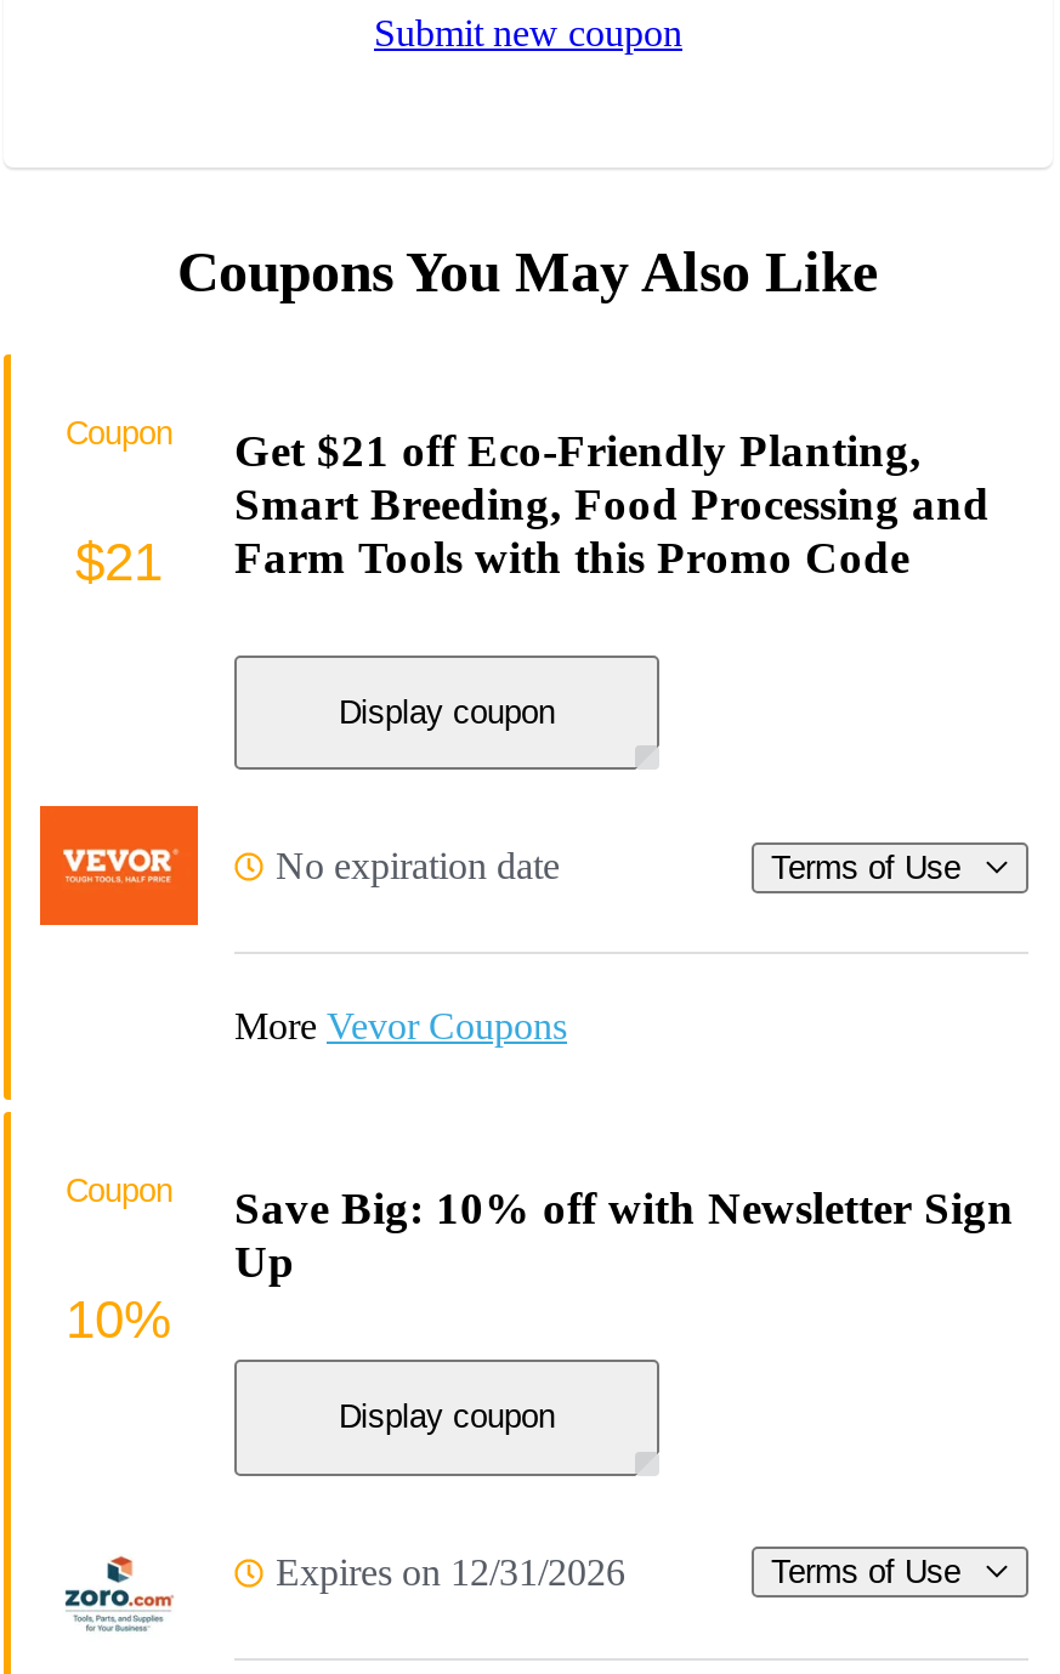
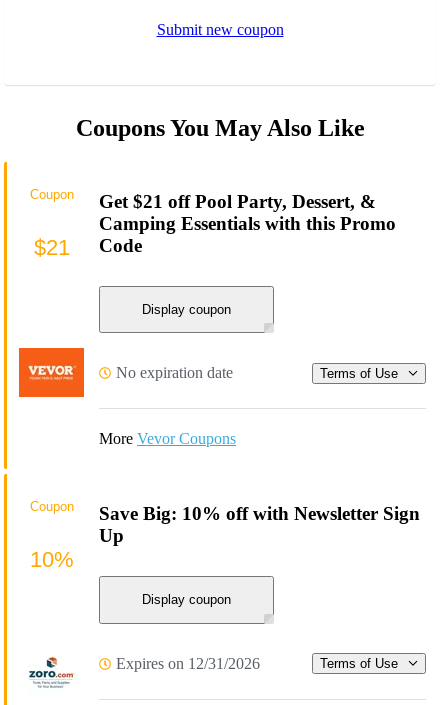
- Get $21 off Eco-Friendly Planting,
- Smart Breeding, Food Processing and
- Farm Tools with this Promo Code
+ Get $21 off Pool Party, Dessert, &
+ Camping Essentials with this Promo
+ Code
